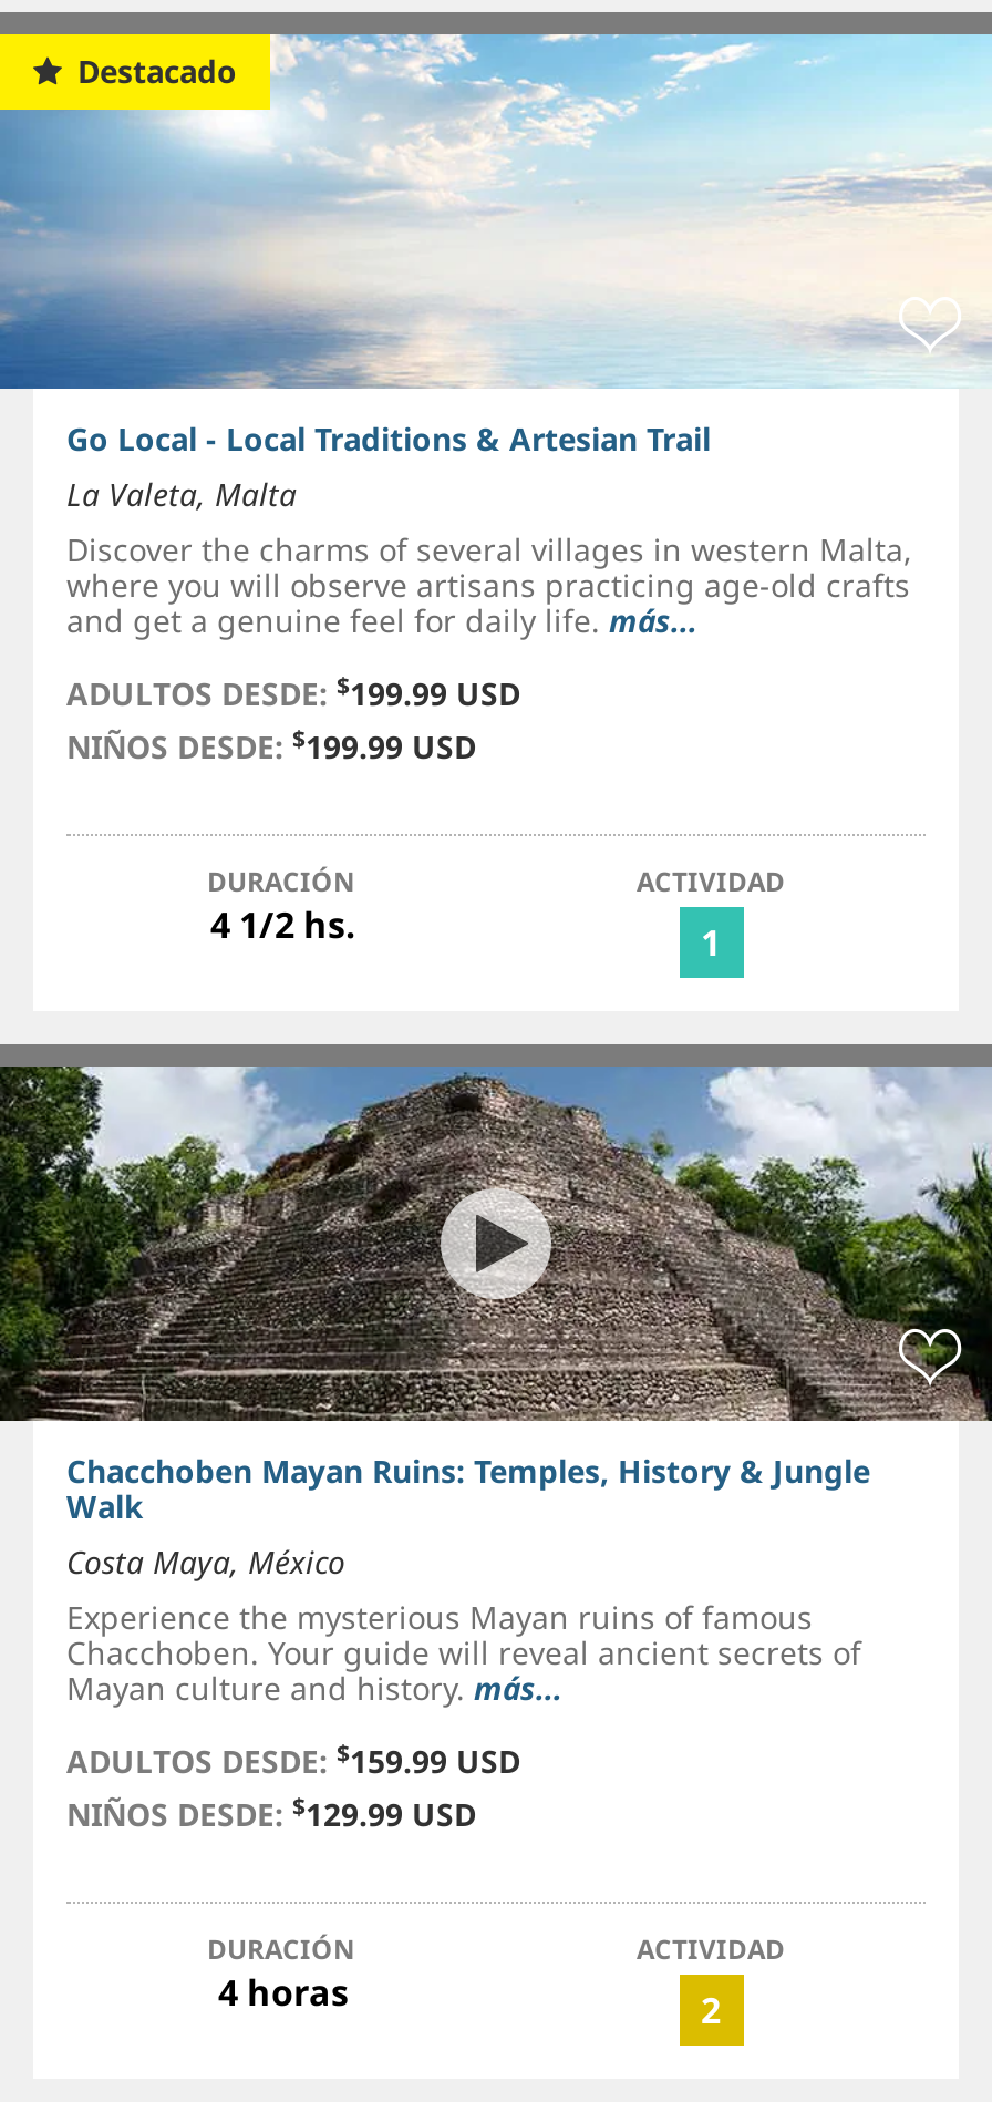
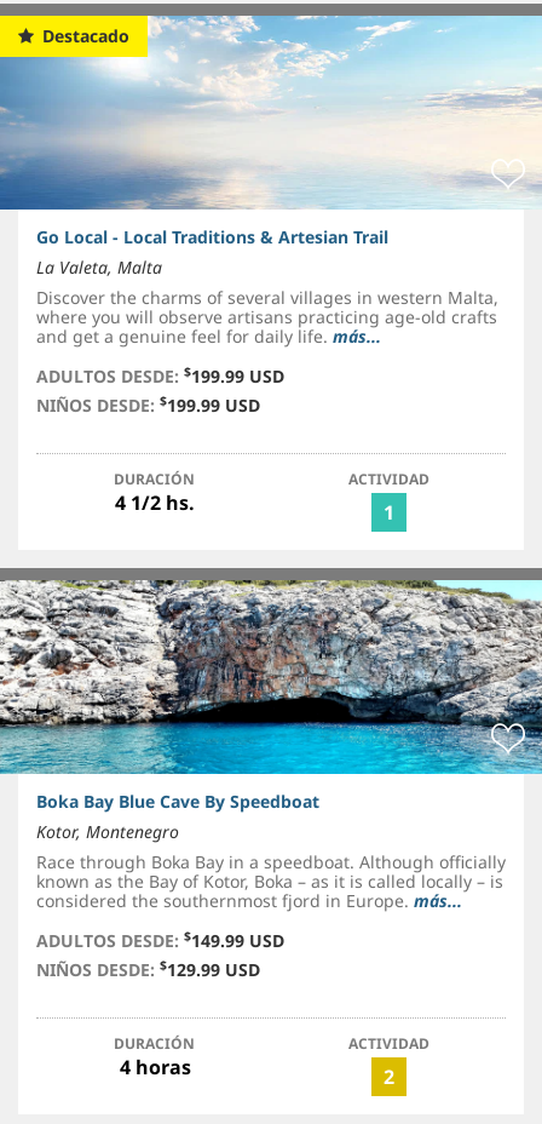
- [image]
- Chacchoben Mayan Ruins: Temples, History & Jungle
- Walk
- Costa Maya, México
- Experience the mysterious Mayan ruins of famous
- Chacchoben. Your guide will reveal ancient secrets of
- Mayan culture and history. más...
+ [image]
+ Boka Bay Blue Cave By Speedboat
+ Kotor, Montenegro
+ Race through Boka Bay in a speedboat. Although officially
+ known as the Bay of Kotor, Boka – as it is called locally – is
+ considered the southernmost fjord in Europe. más...

- ADULTOS DESDE: $159.99 USD
+ ADULTOS DESDE: $149.99 USD
